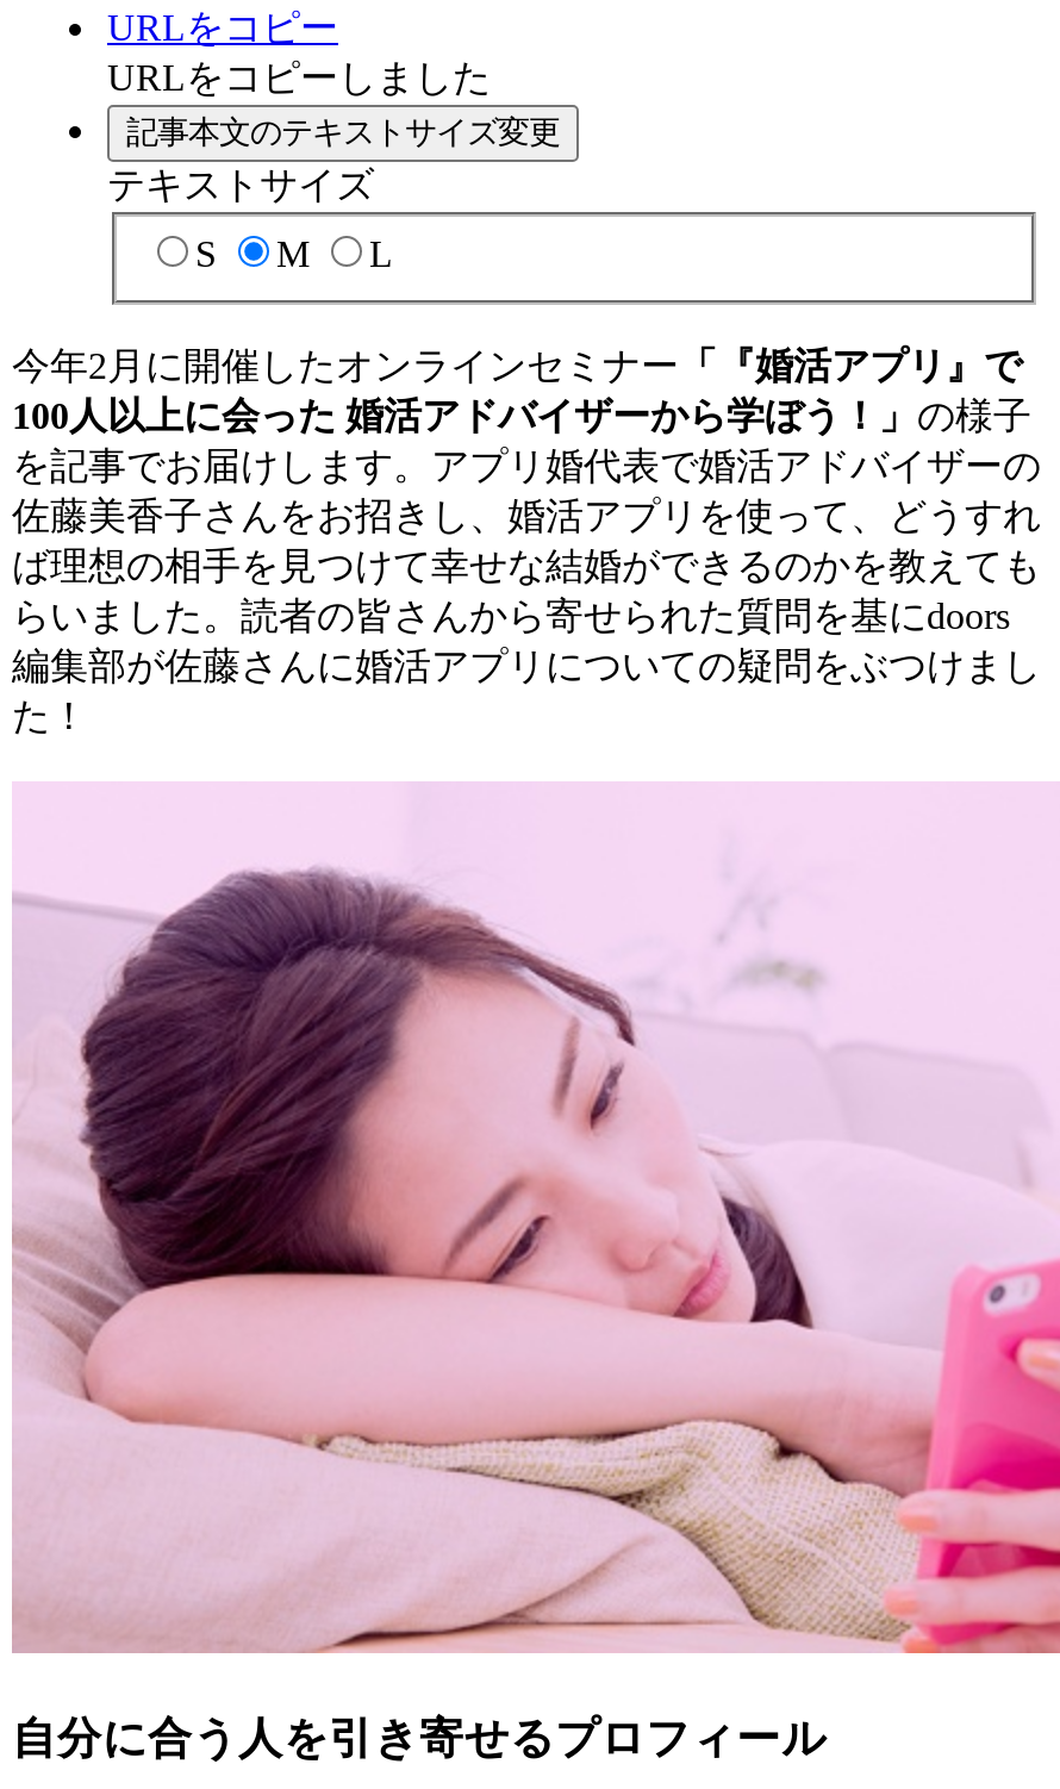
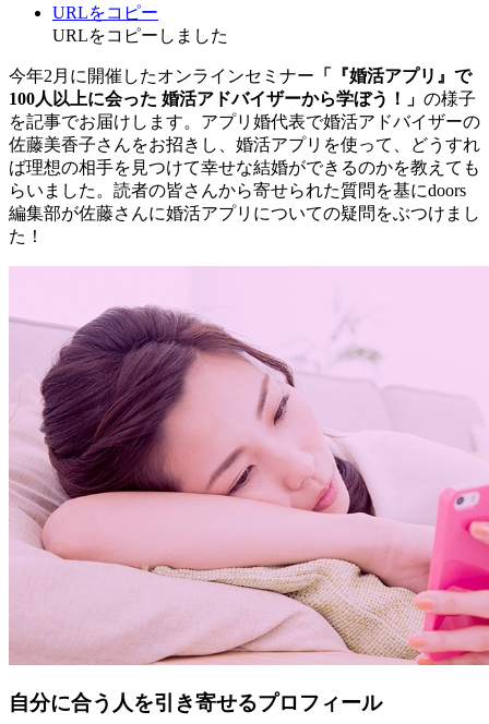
- 記事本文のテキストサイズ変更
- テキストサイズ
- S
- M
- L
